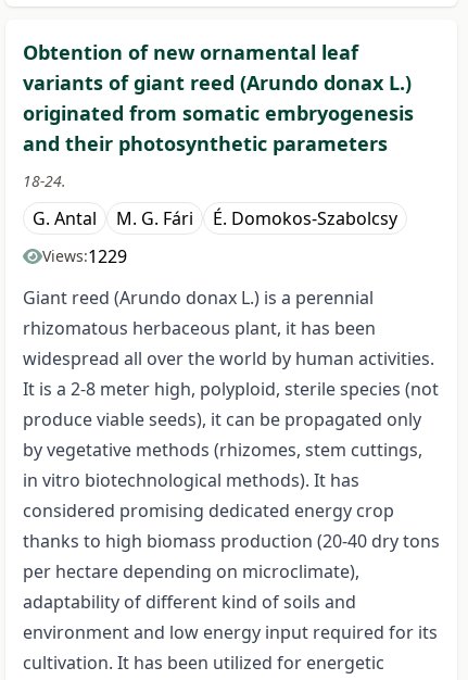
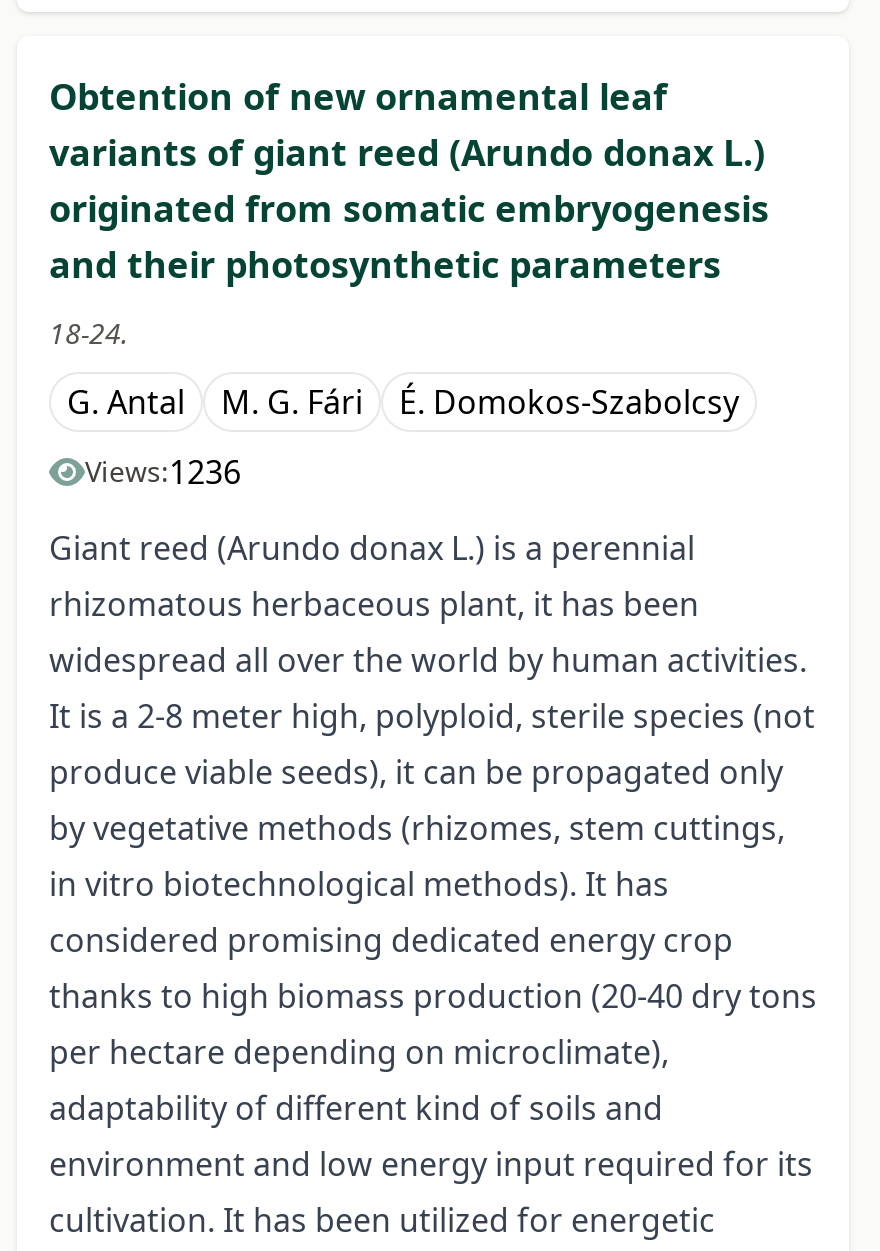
- Views:1229
+ Views:1236
